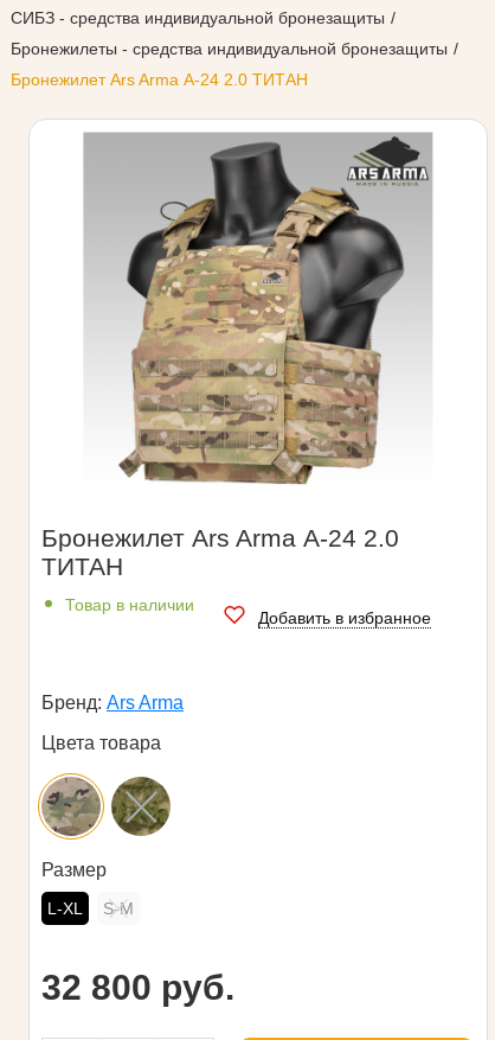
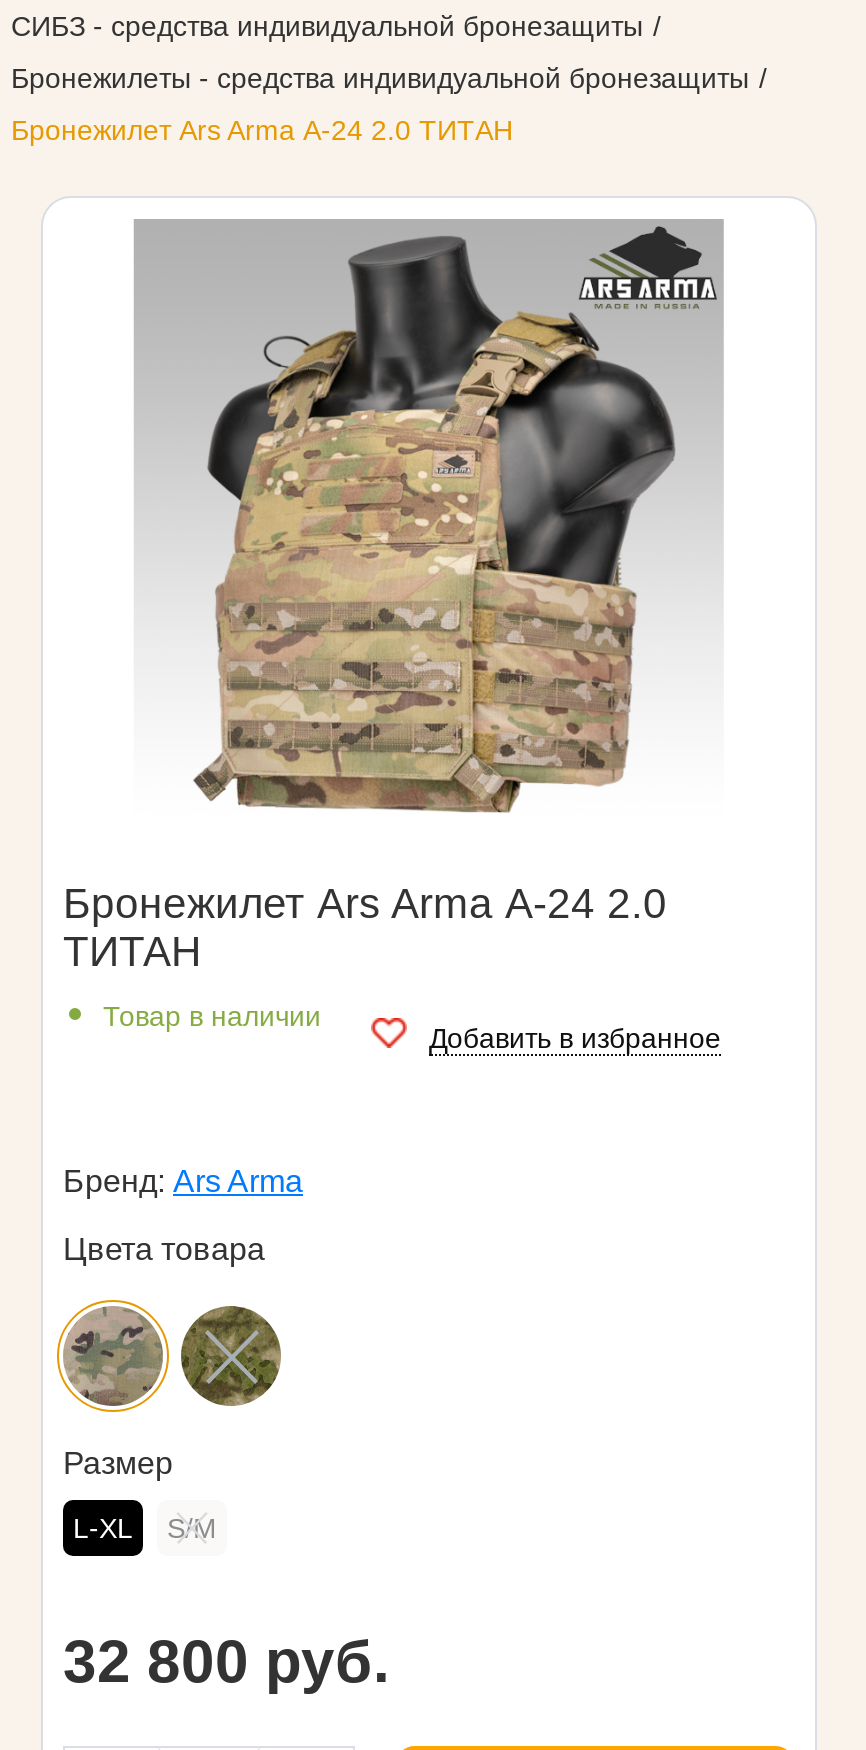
- S-M
+ S/M
